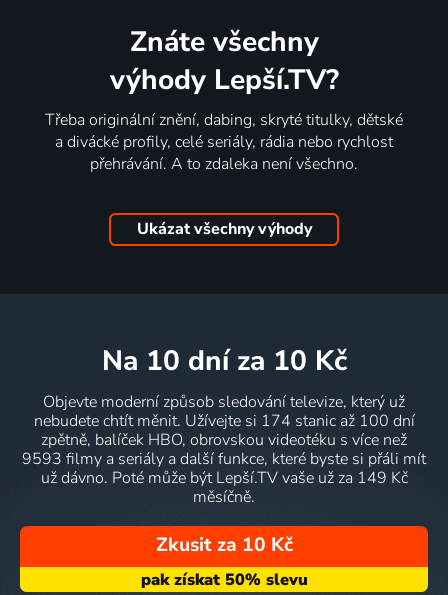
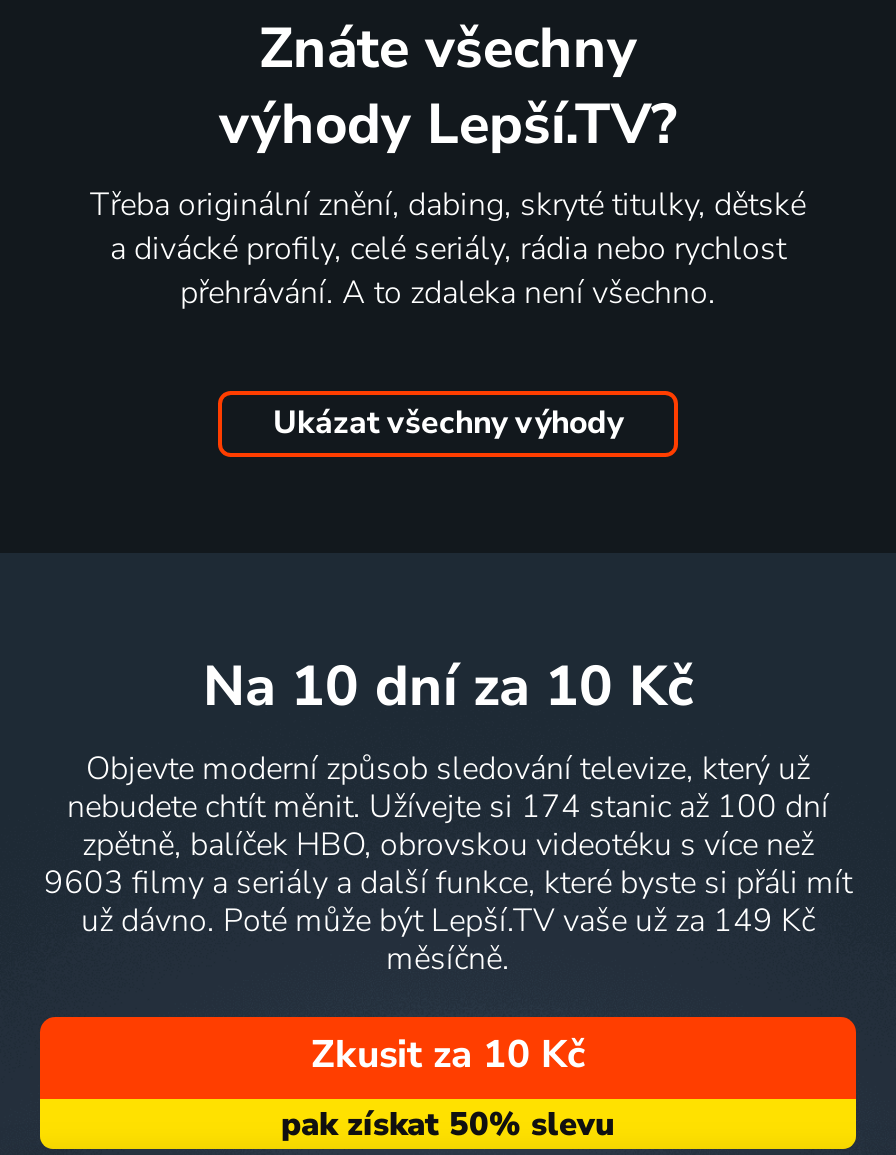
- 9593 filmy a seriály a další funkce, které byste si přáli mít
+ 9603 filmy a seriály a další funkce, které byste si přáli mít
